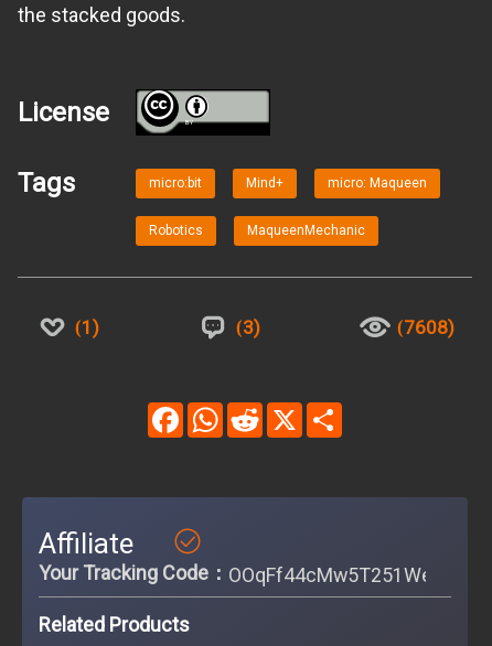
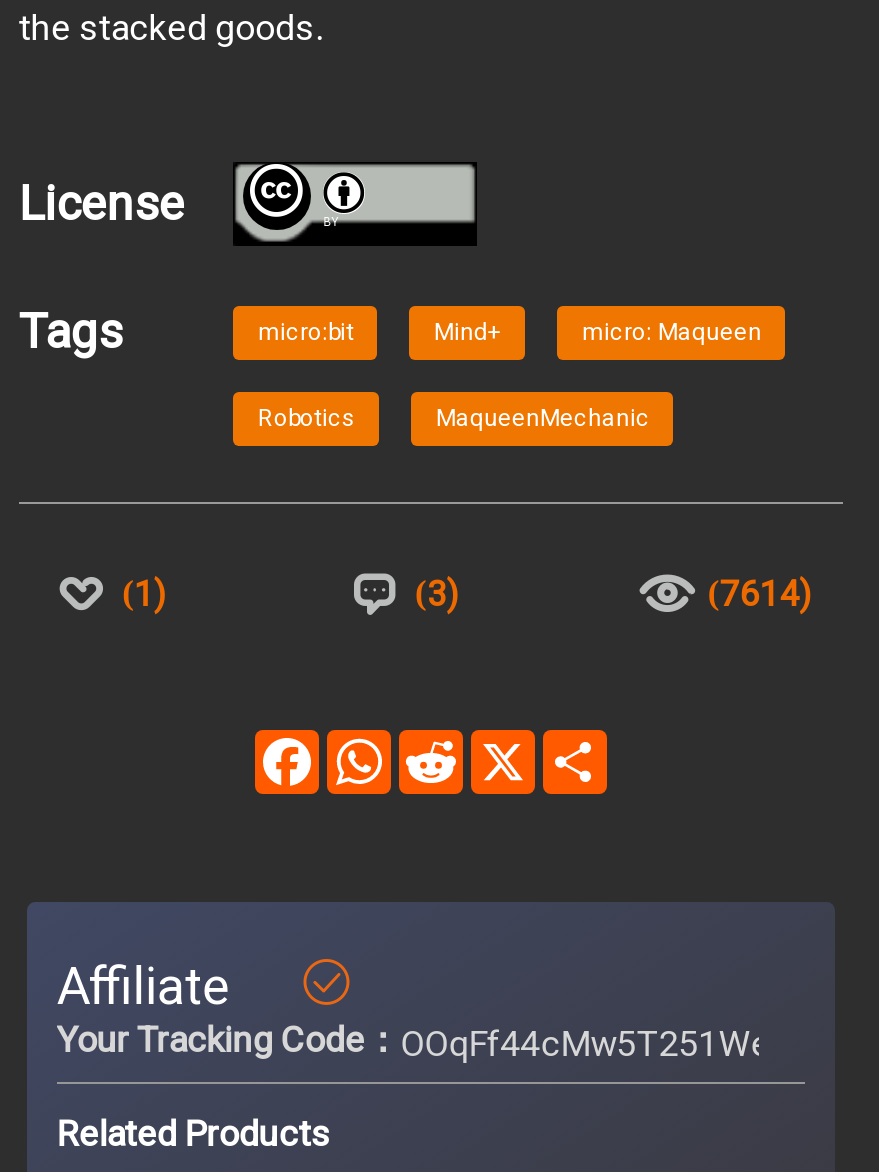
- 7608
+ 7614
